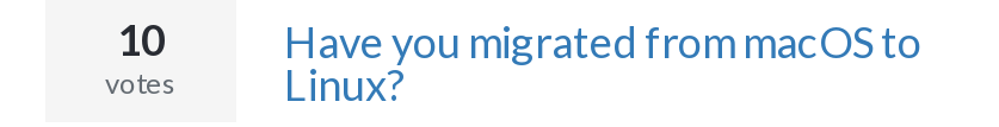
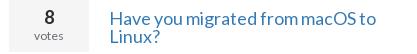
- 10
+ 8
